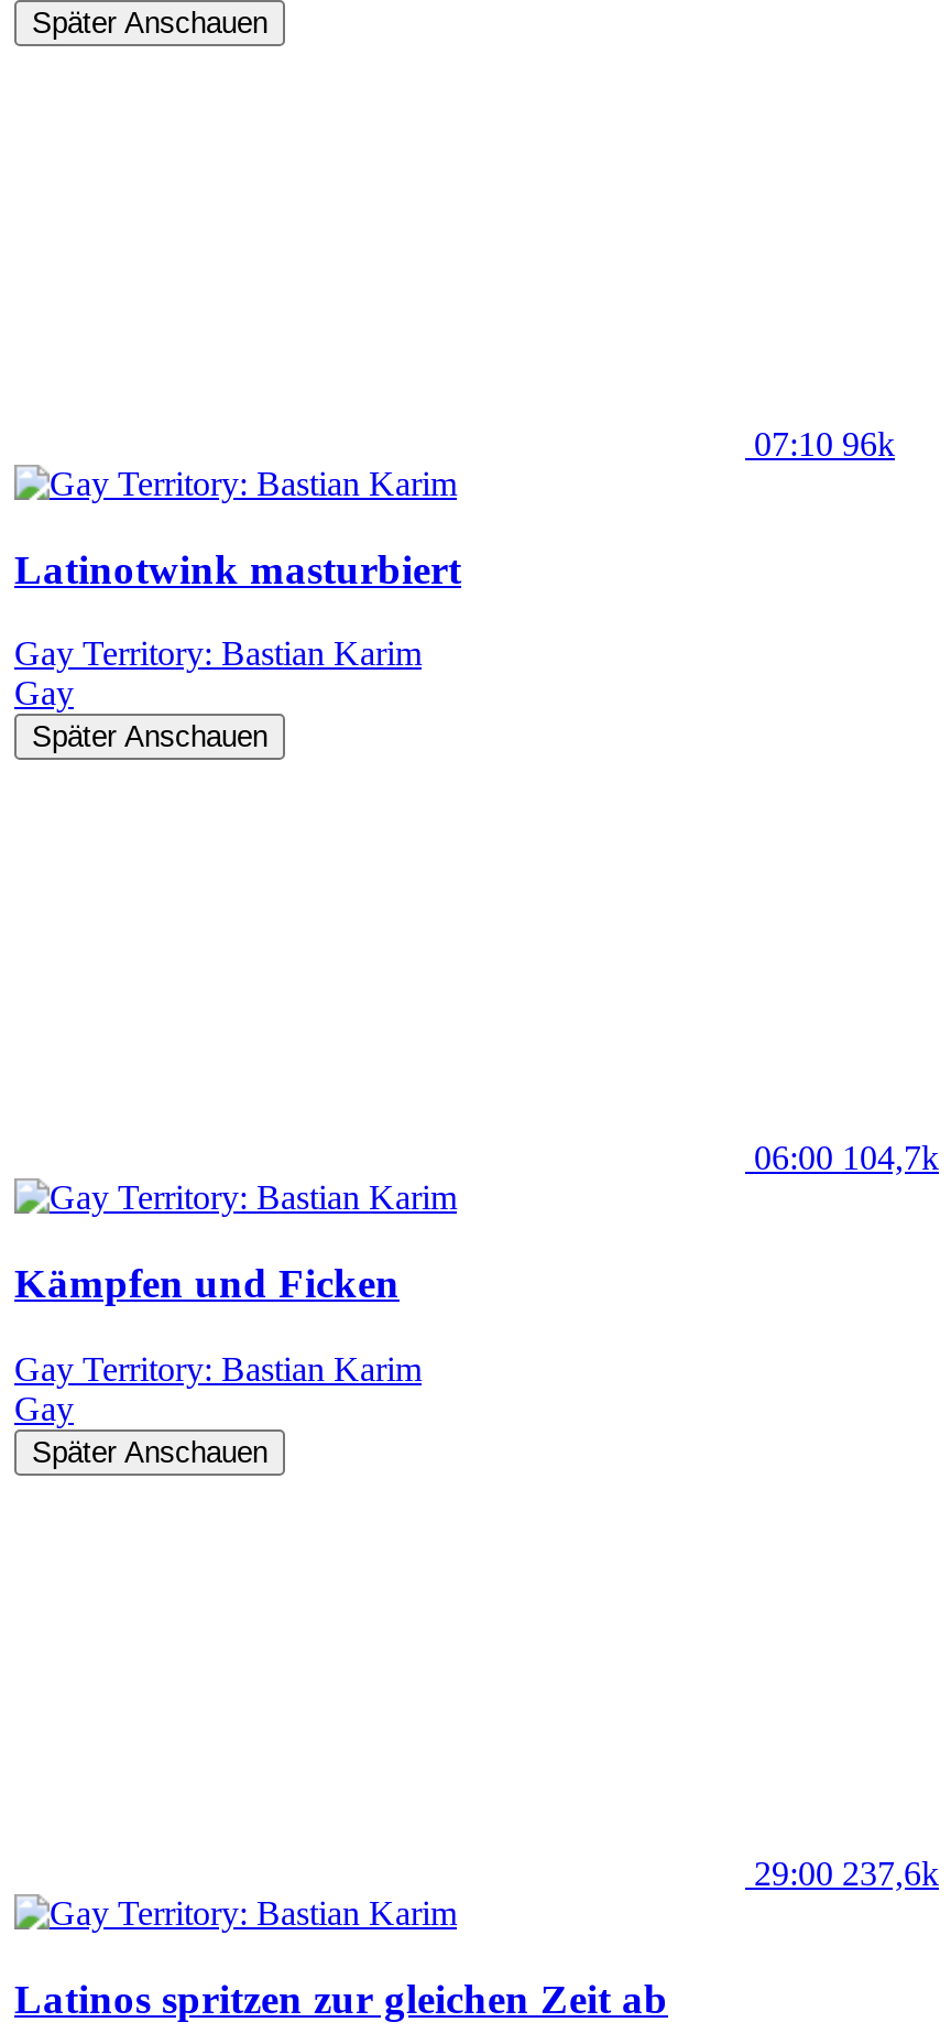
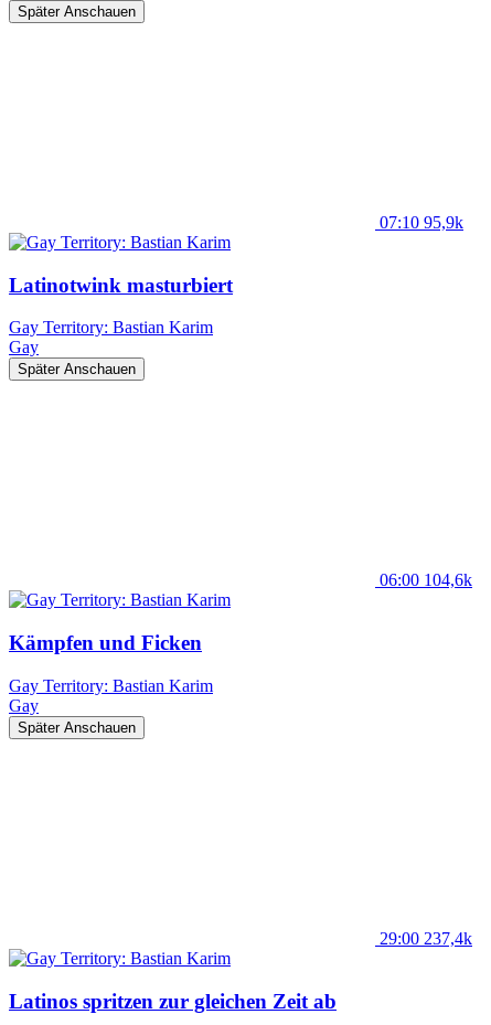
- 07:10 96k
+ 07:10 95,9k

- 06:00 104,7k
+ 06:00 104,6k

- 29:00 237,6k
+ 29:00 237,4k
